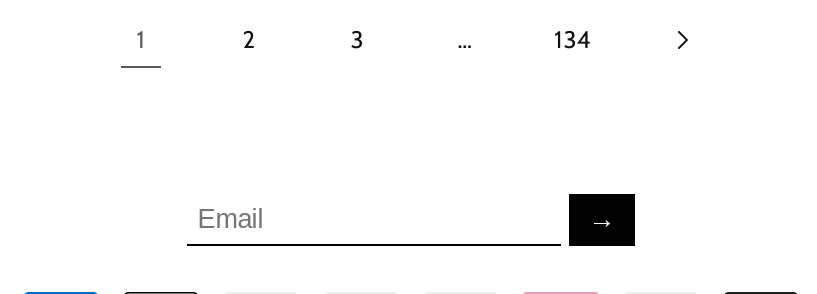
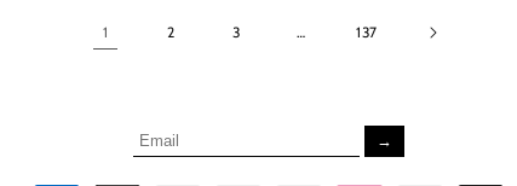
- 134
+ 137
